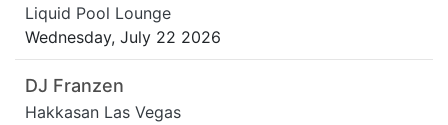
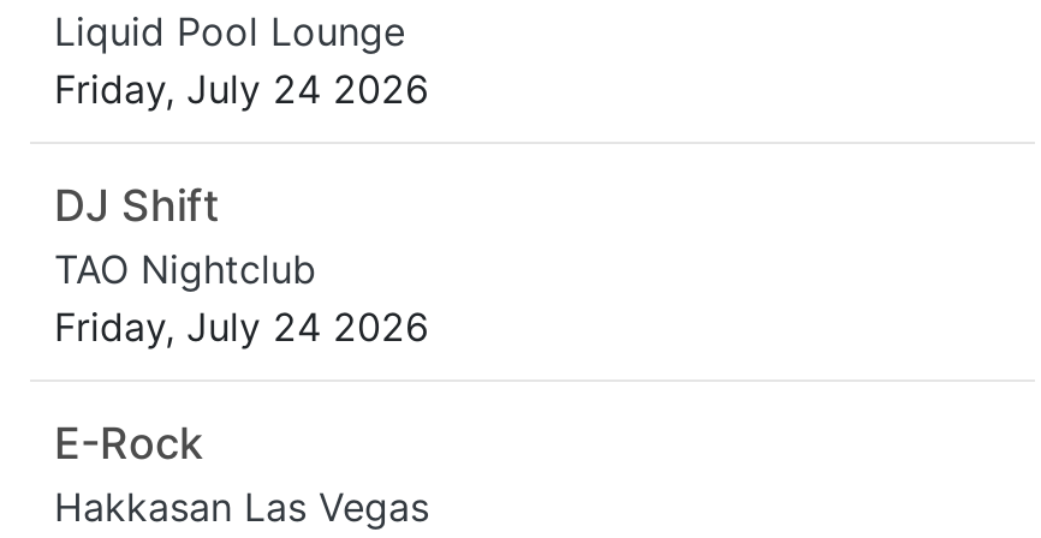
- Wednesday, July 22 2026
- DJ Franzen
+ Friday, July 24 2026
+ DJ Shift
+ TAO Nightclub
+ Friday, July 24 2026
+ E-Rock
